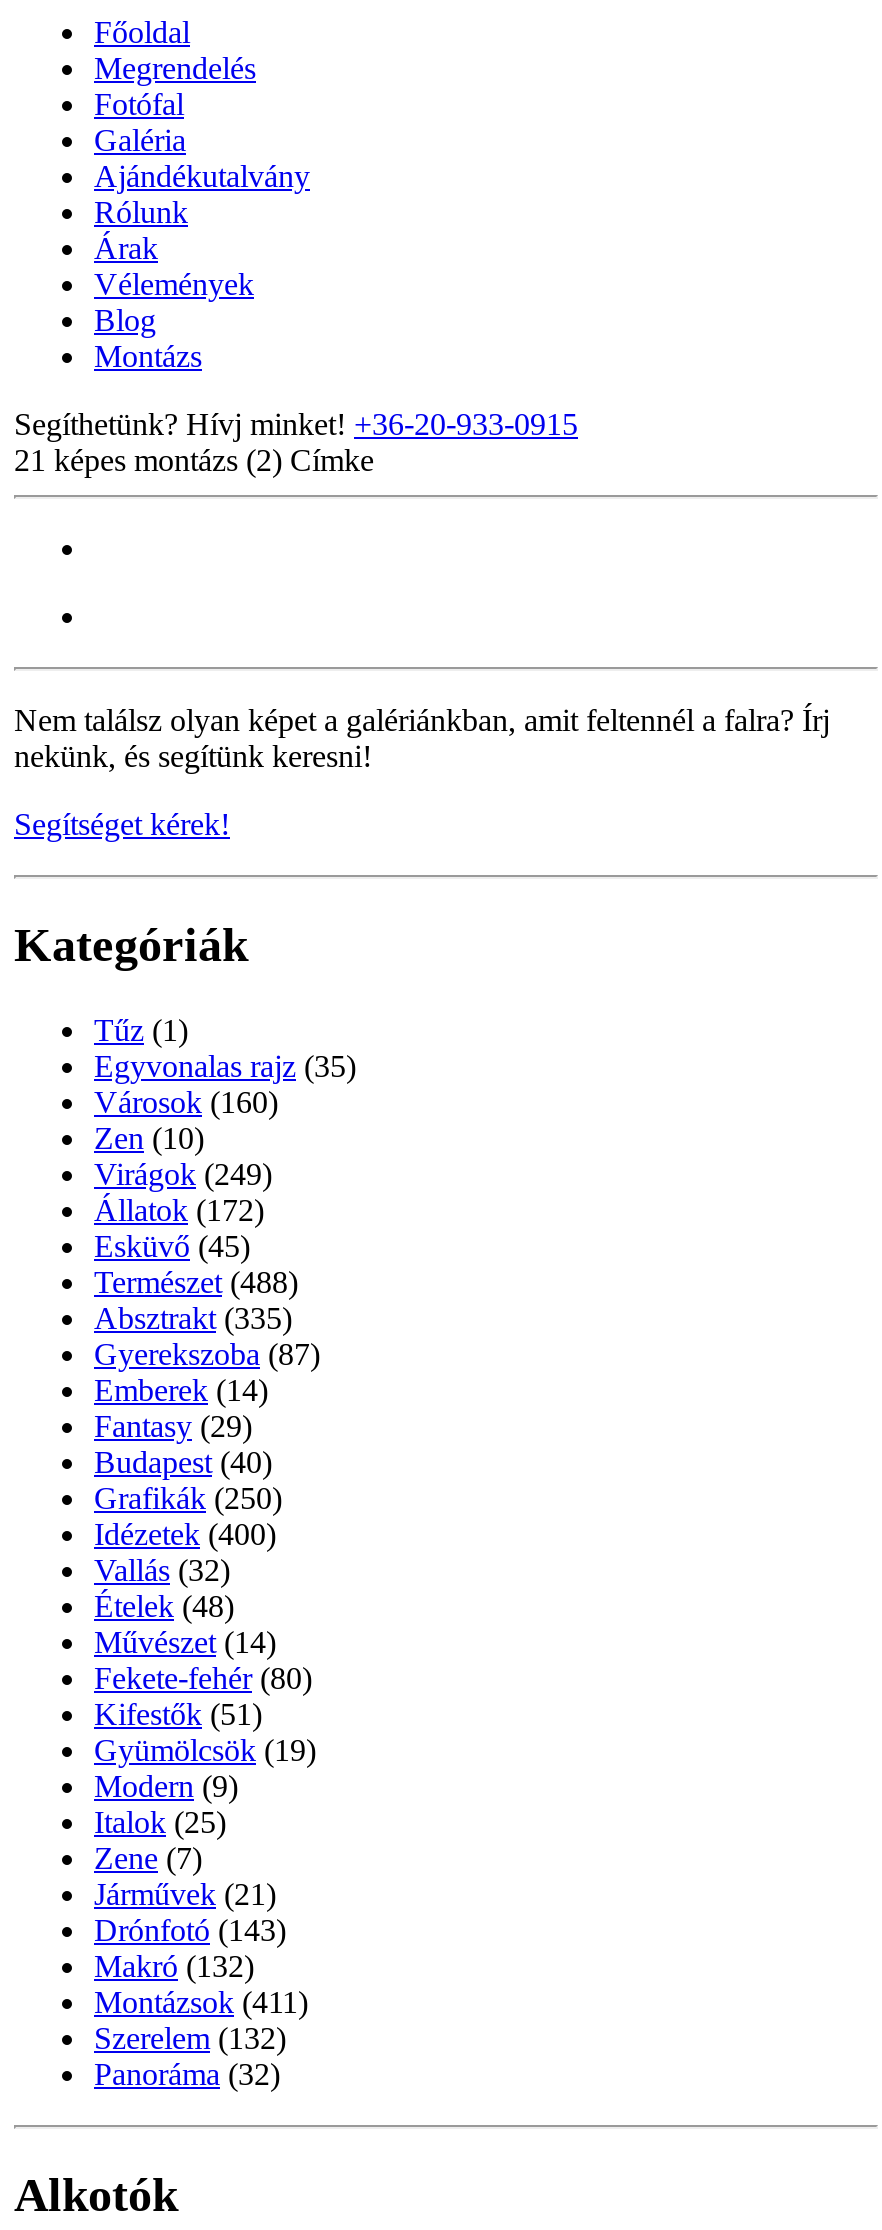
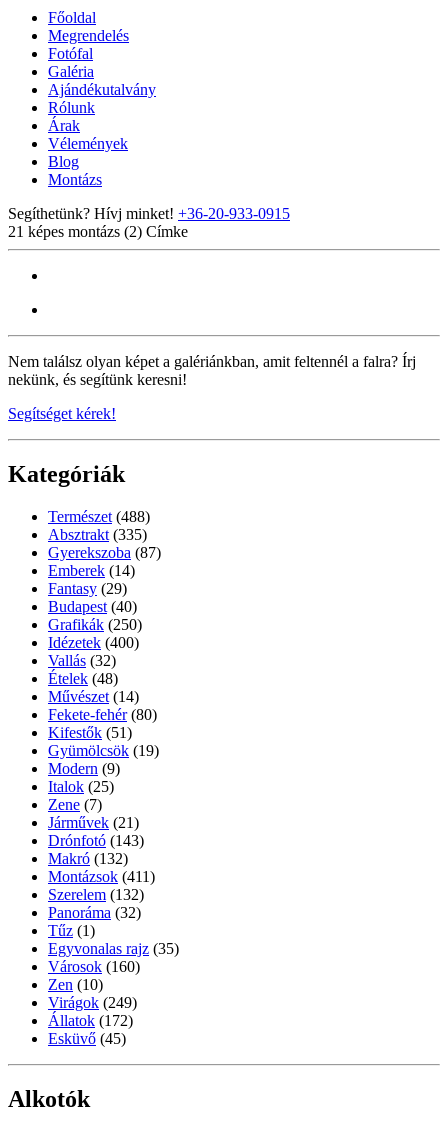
moved down: Tűz (1) | Egyvonalas rajz (35) | Városok (160) | Zen (10) | Virágok (249) | Állatok (172) | Esküvő (45)

moved up: Természet (488) | Absztrakt (335) | Gyerekszoba (87) | ... | Szerelem (132) | Panoráma (32)
